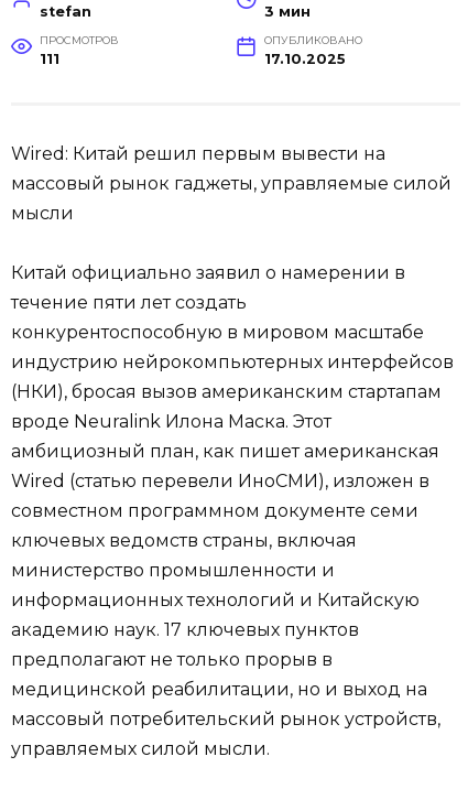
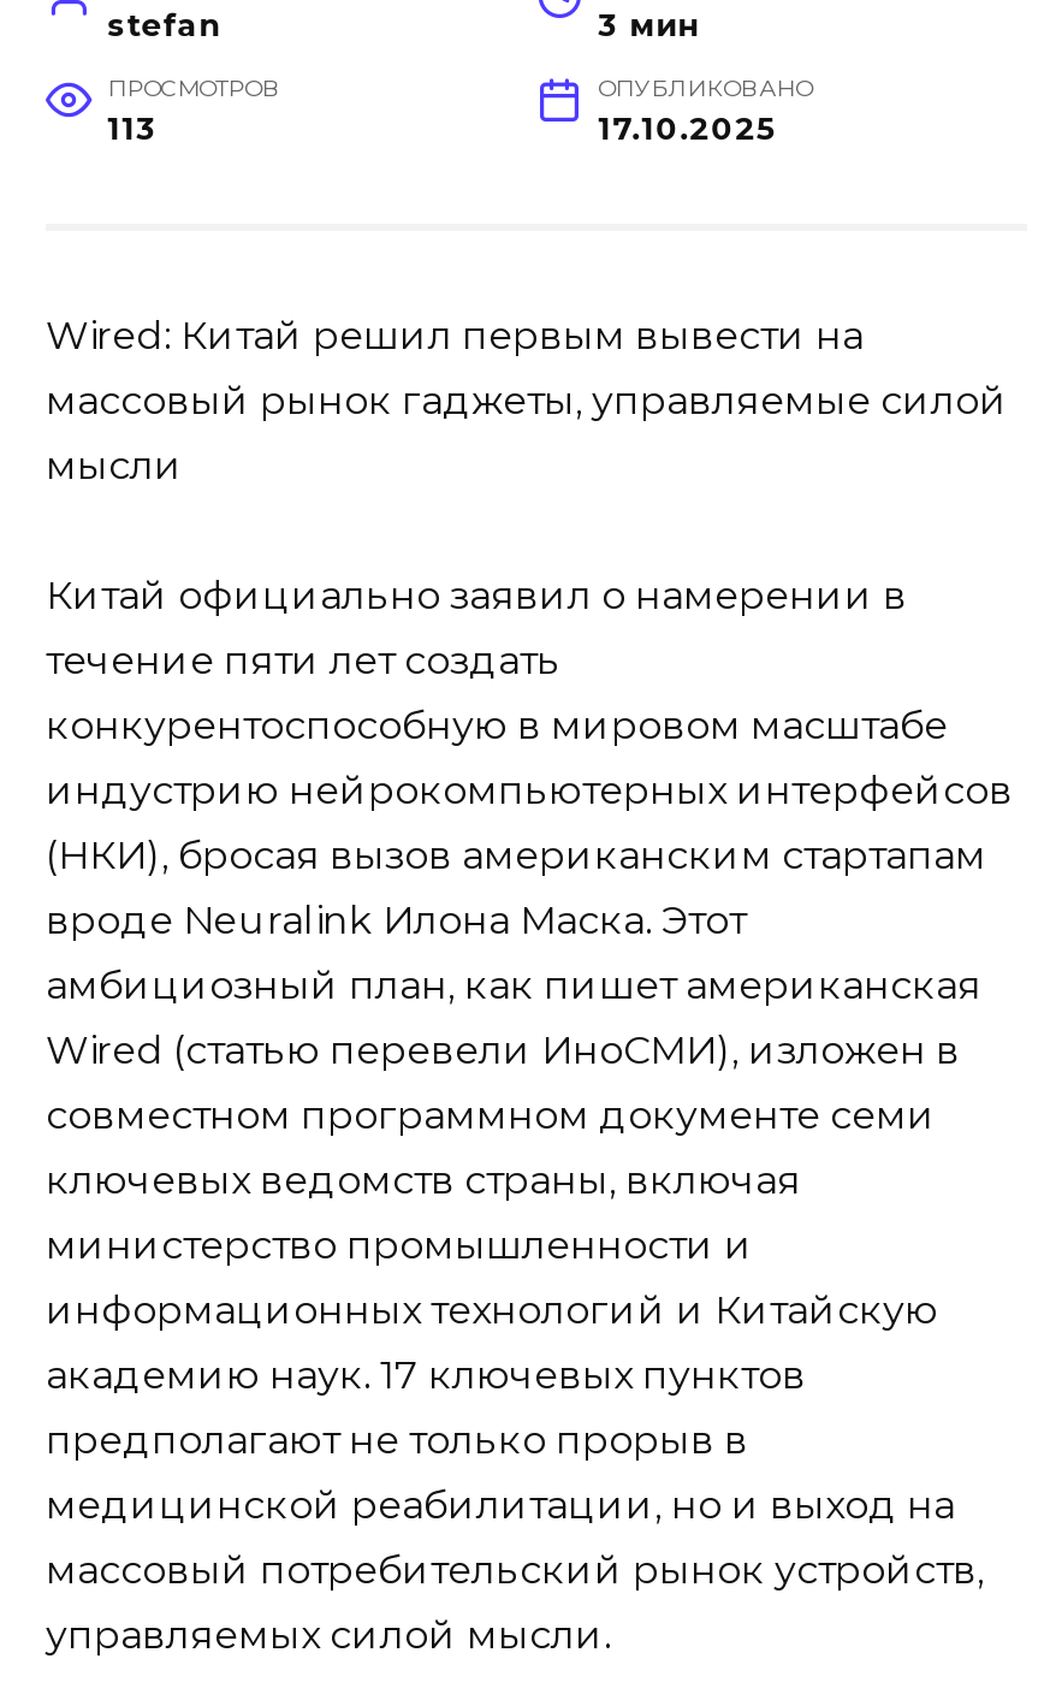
- 111
+ 113
